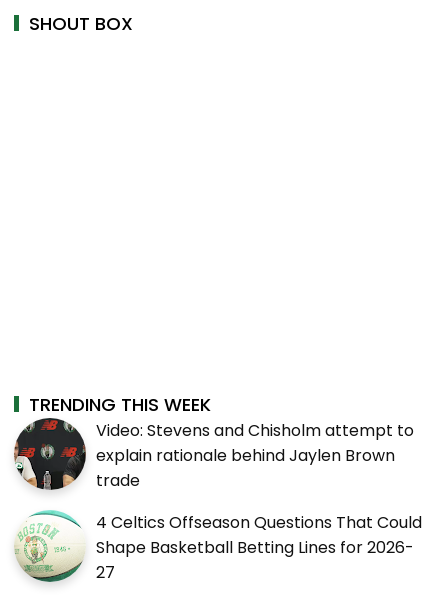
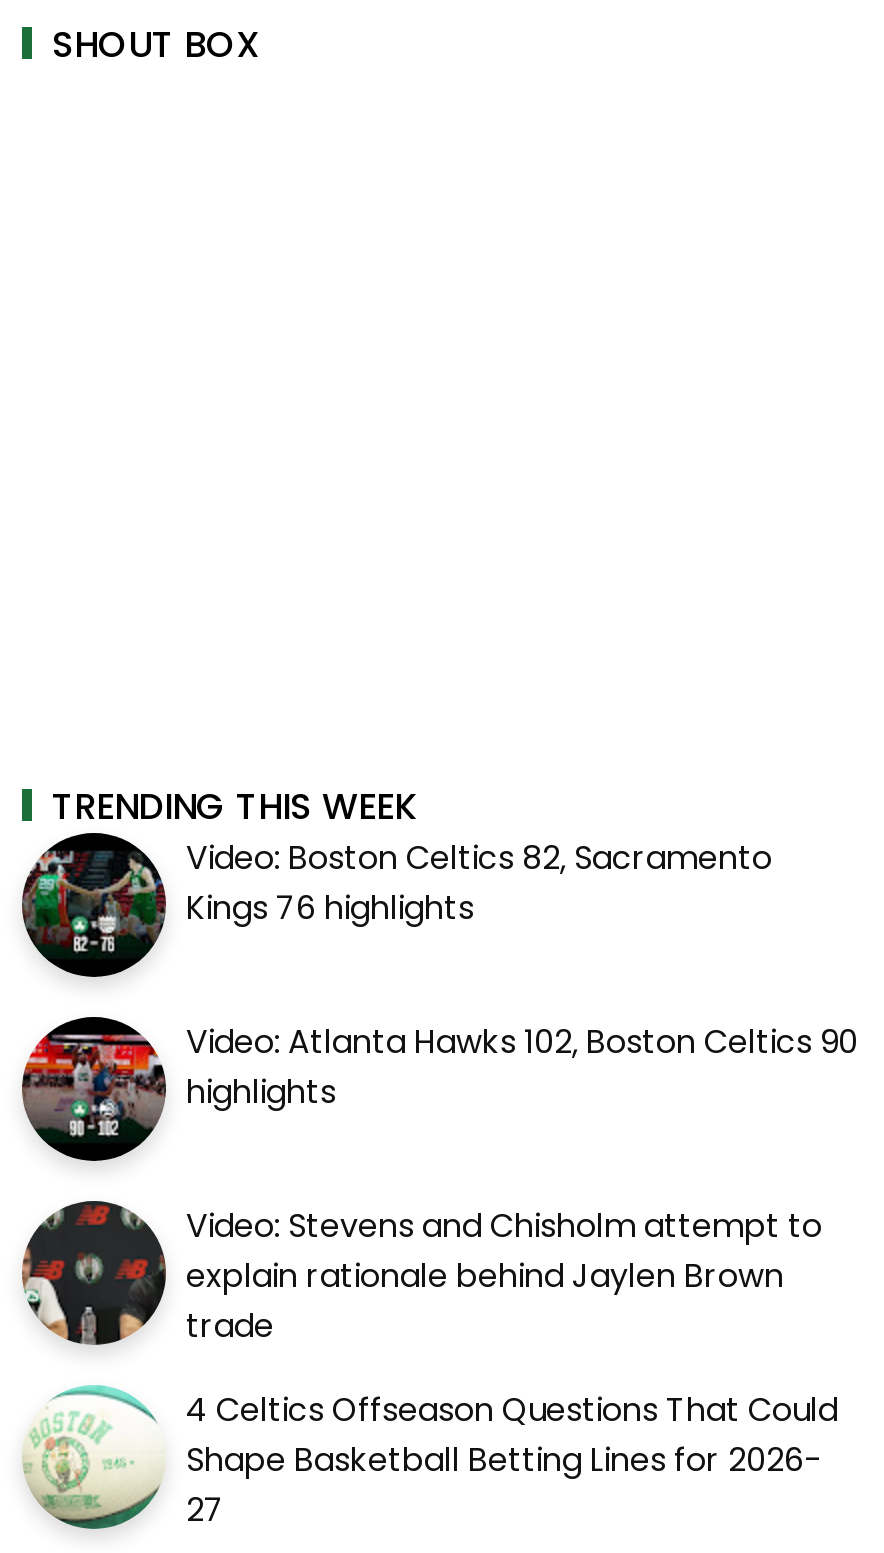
+ [image]

+ [image]
+ Video: Boston Celtics 82, Sacramento
+ Kings 76 highlights
+ Video: Atlanta Hawks 102, Boston Celtics 90
+ highlights
